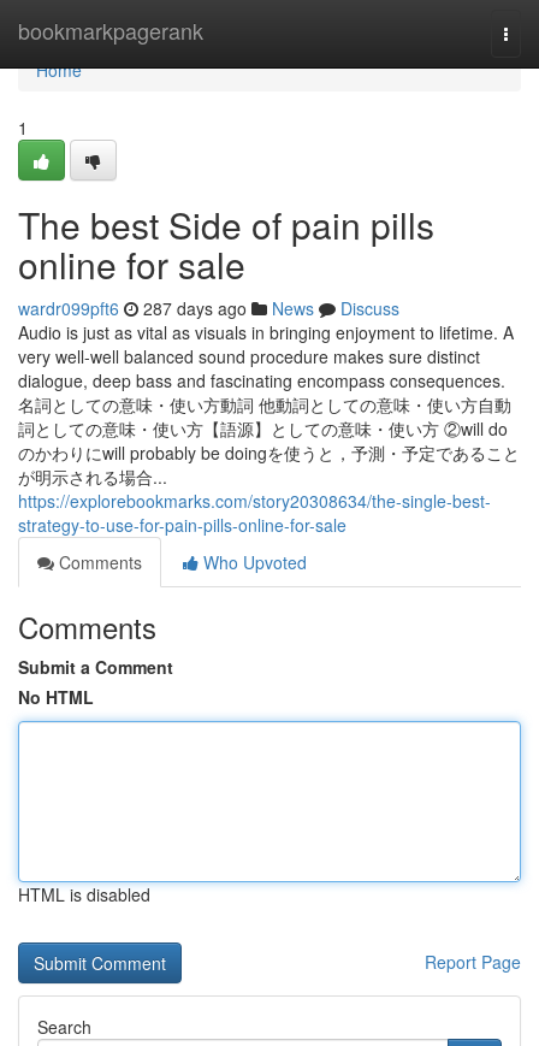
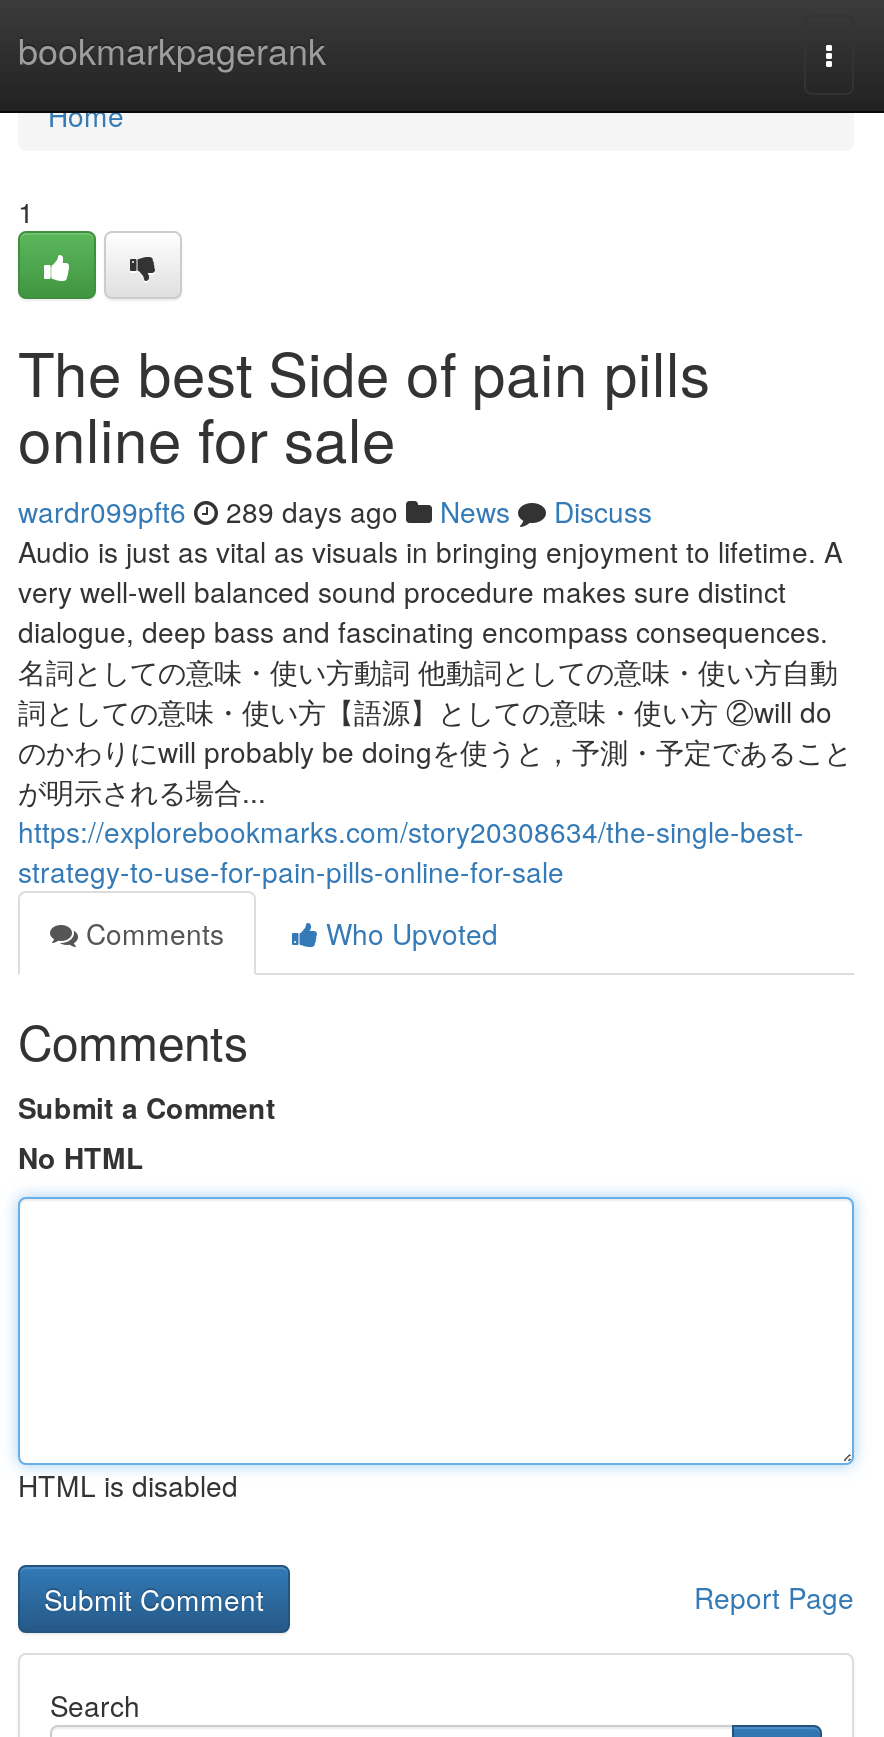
- wardr099pft6 287 days ago News Discuss
+ wardr099pft6 289 days ago News Discuss
